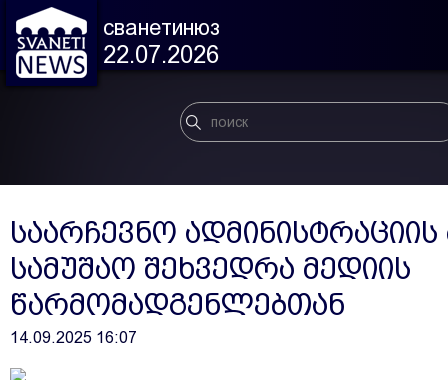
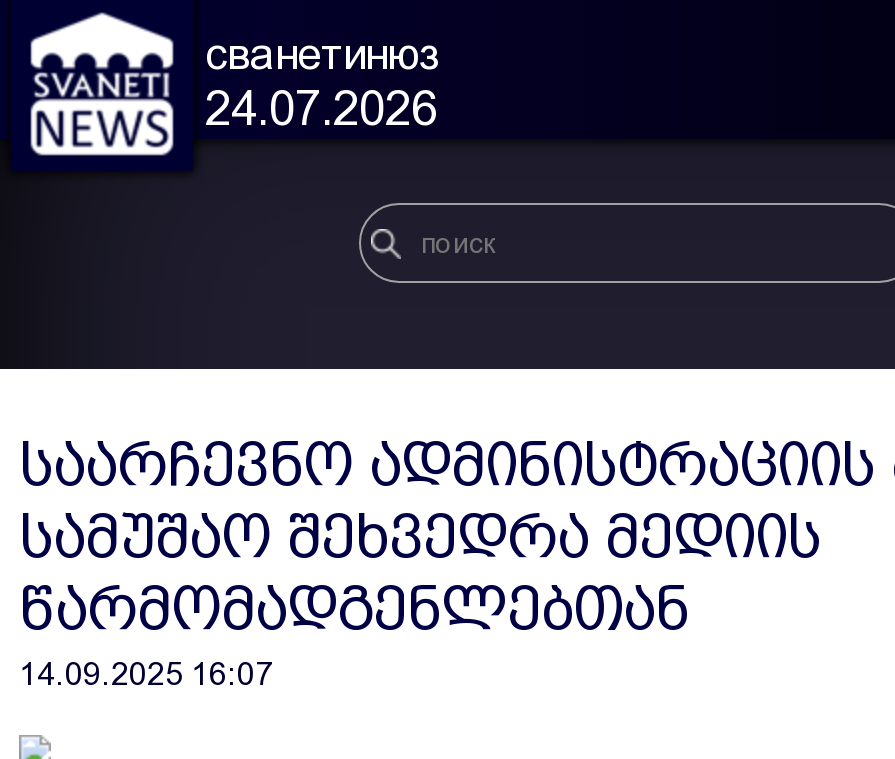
- 22.07.2026
+ 24.07.2026
